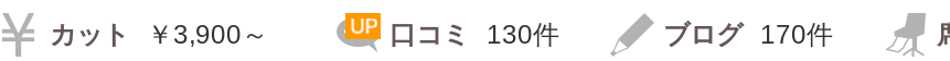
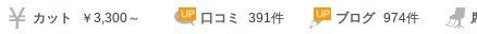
- カット ￥3,900～
- 口コミ 130件
- ブログ 170件
+ カット ￥3,300～
+ 口コミ 391件
+ ブログ 974件
